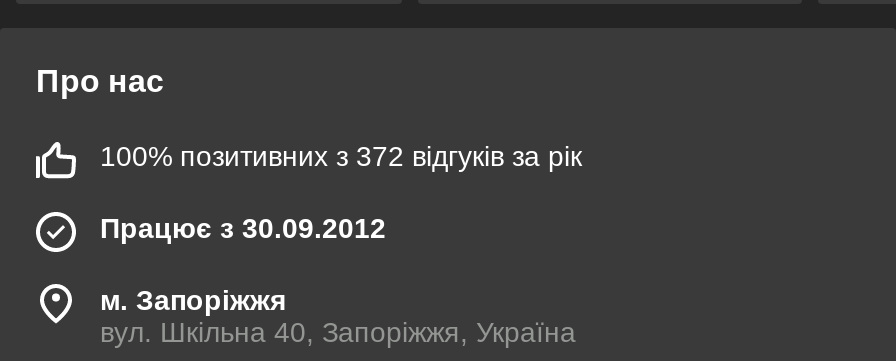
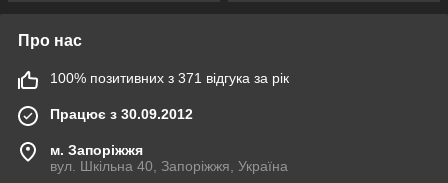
- 100% позитивних з 372 відгуків за рік
+ 100% позитивних з 371 відгука за рік
